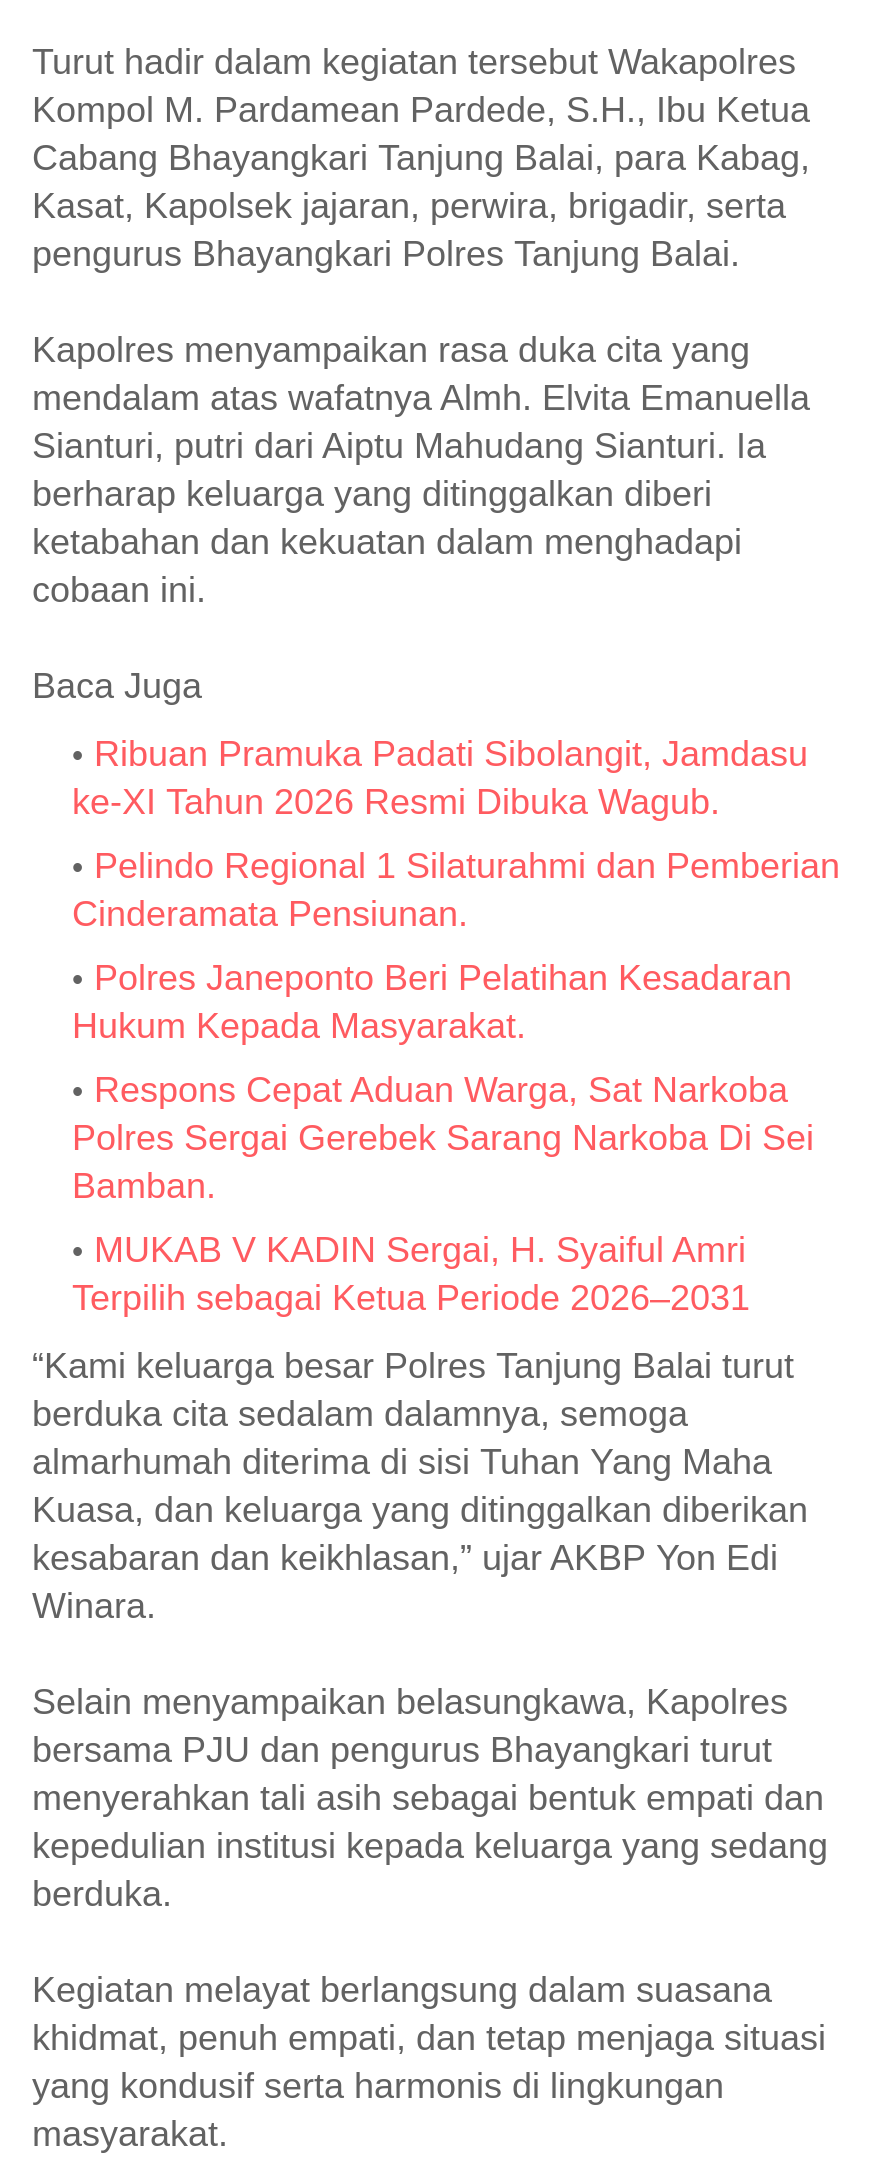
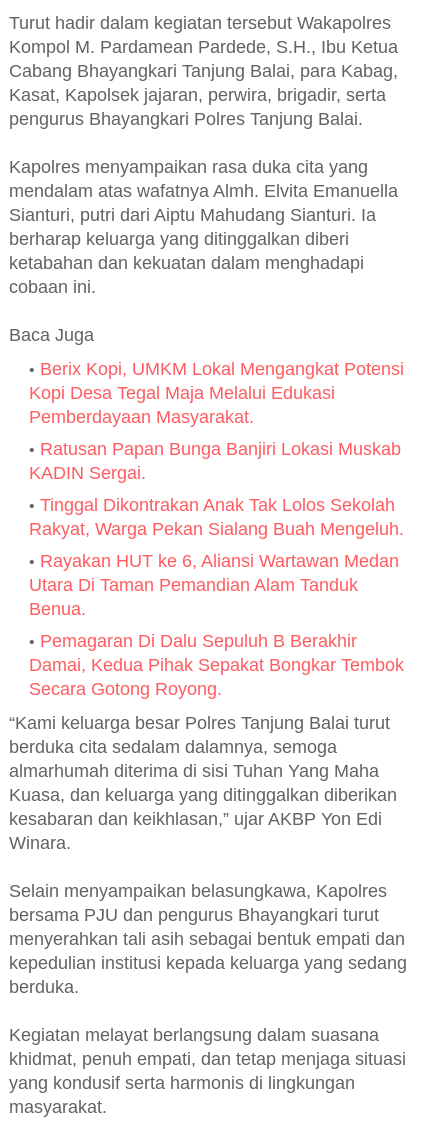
- Ribuan Pramuka Padati Sibolangit, Jamdasu
- ke-XI Tahun 2026 Resmi Dibuka Wagub.
+ Berix Kopi, UMKM Lokal Mengangkat Potensi
+ Kopi Desa Tegal Maja Melalui Edukasi
+ Pemberdayaan Masyarakat.

- Pelindo Regional 1 Silaturahmi dan Pemberian
- Cinderamata Pensiunan.
+ Ratusan Papan Bunga Banjiri Lokasi Muskab
+ KADIN Sergai.

- Polres Janeponto Beri Pelatihan Kesadaran
- Hukum Kepada Masyarakat.
+ Tinggal Dikontrakan Anak Tak Lolos Sekolah
+ Rakyat, Warga Pekan Sialang Buah Mengeluh.

- Respons Cepat Aduan Warga, Sat Narkoba
- Polres Sergai Gerebek Sarang Narkoba Di Sei
- Bamban.
+ Rayakan HUT ke 6, Aliansi Wartawan Medan
+ Utara Di Taman Pemandian Alam Tanduk
+ Benua.

- MUKAB V KADIN Sergai, H. Syaiful Amri
- Terpilih sebagai Ketua Periode 2026–2031
+ Pemagaran Di Dalu Sepuluh B Berakhir
+ Damai, Kedua Pihak Sepakat Bongkar Tembok
+ Secara Gotong Royong.
